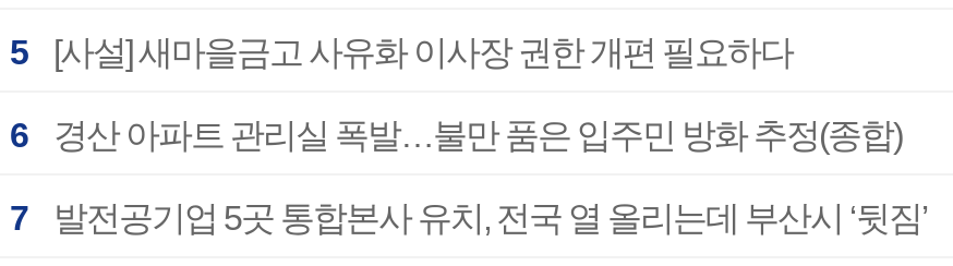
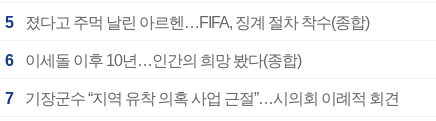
- [사설] 새마을금고 사유화 이사장 권한 개편 필요하다
+ 졌다고 주먹 날린 아르헨…FIFA, 징계 절차 착수(종합)

- 경산 아파트 관리실 폭발…불만 품은 입주민 방화 추정(종합)
+ 이세돌 이후 10년…인간의 희망 봤다(종합)

- 발전공기업 5곳 통합본사 유치, 전국 열 올리는데 부산시 ‘뒷짐’
+ 기장군수 “지역 유착 의혹 사업 근절”…시의회 이례적 회견
